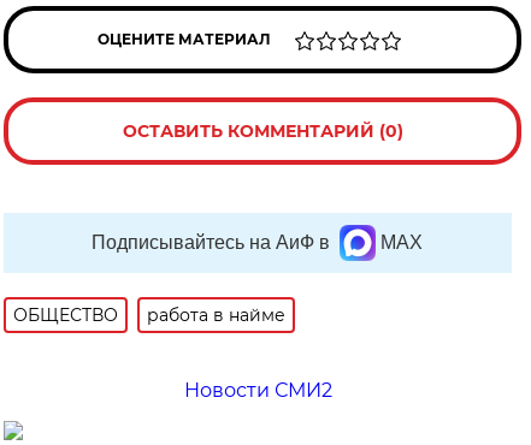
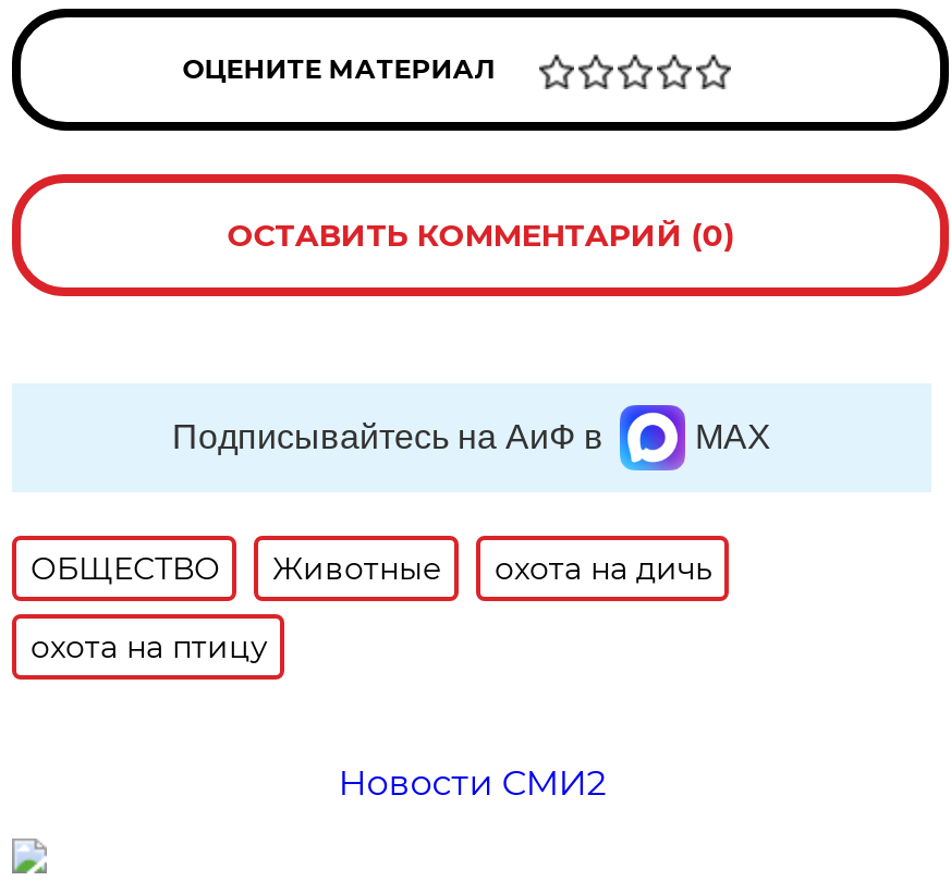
- работа в найме
+ Животные
+ охота на дичь
+ охота на птицу
